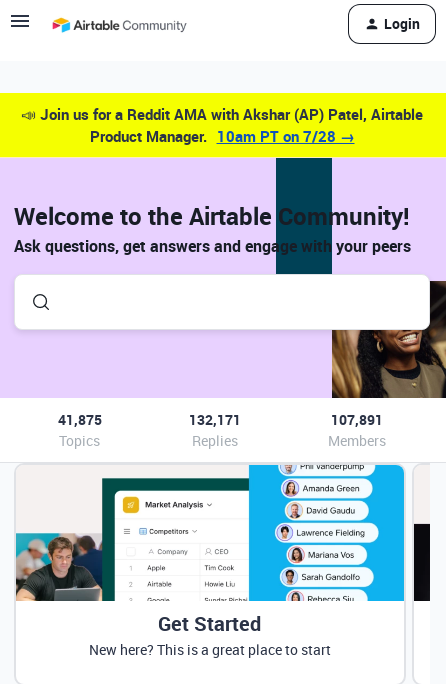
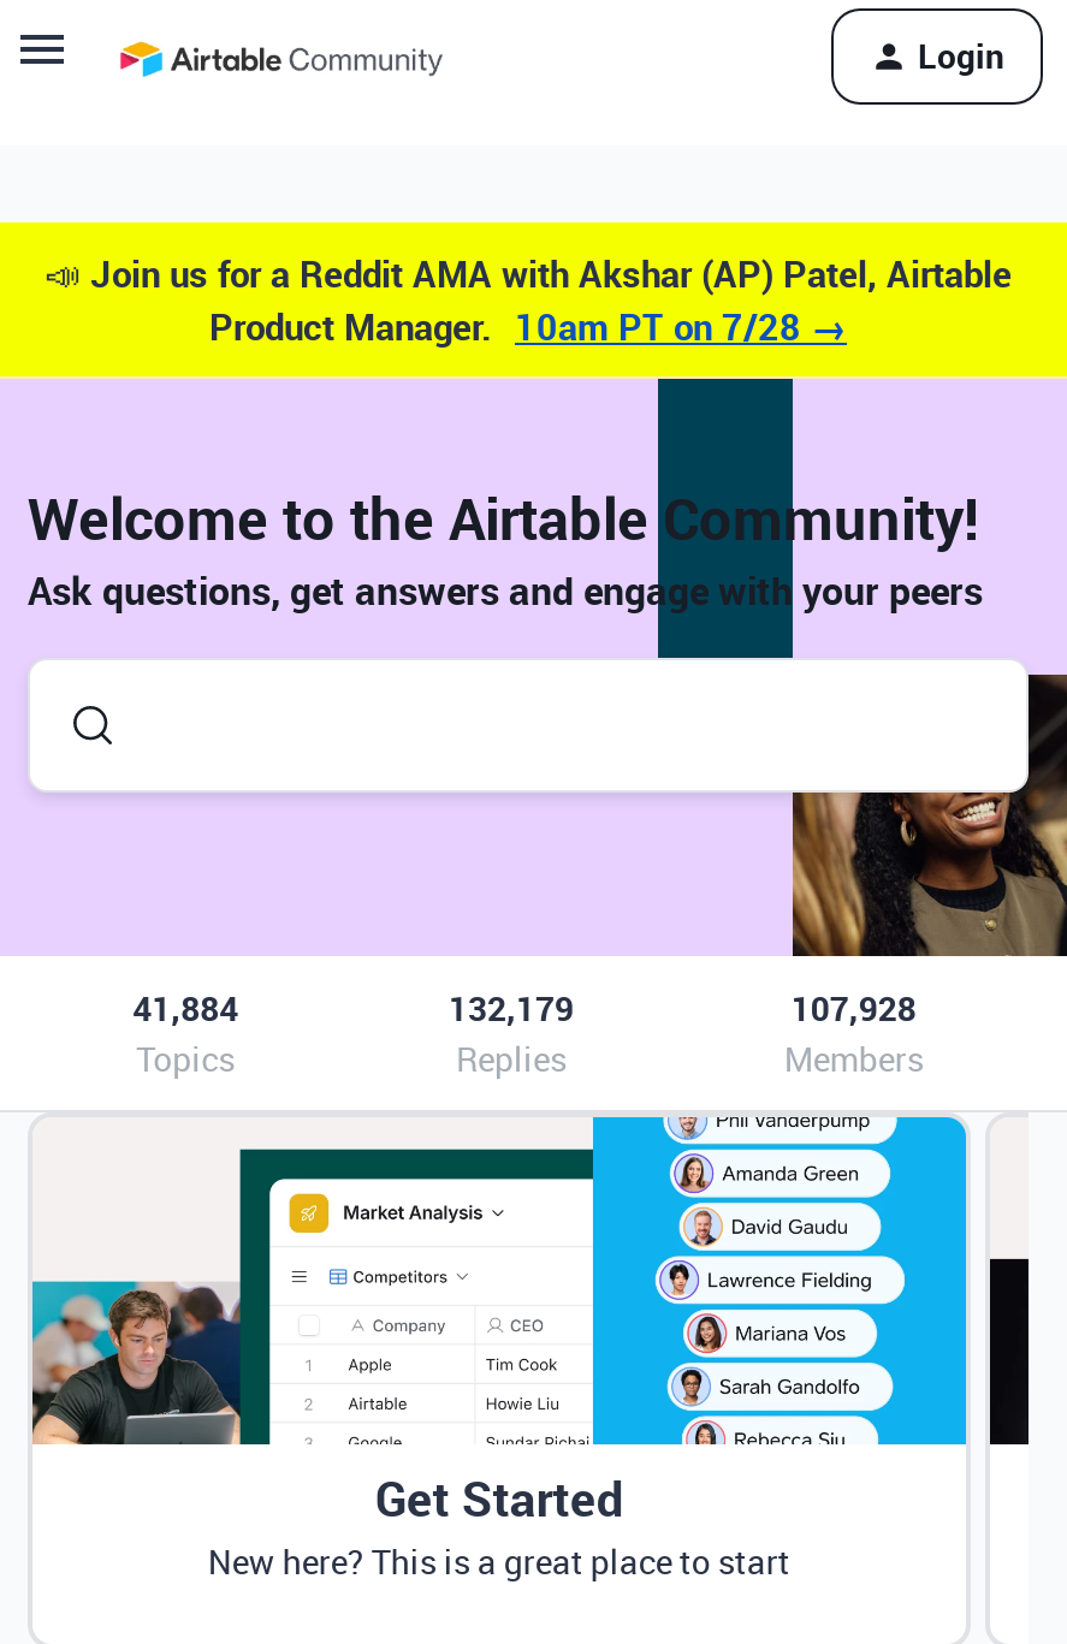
- 41,875
+ 41,884

- 132,171
+ 132,179

- 107,891
+ 107,928
